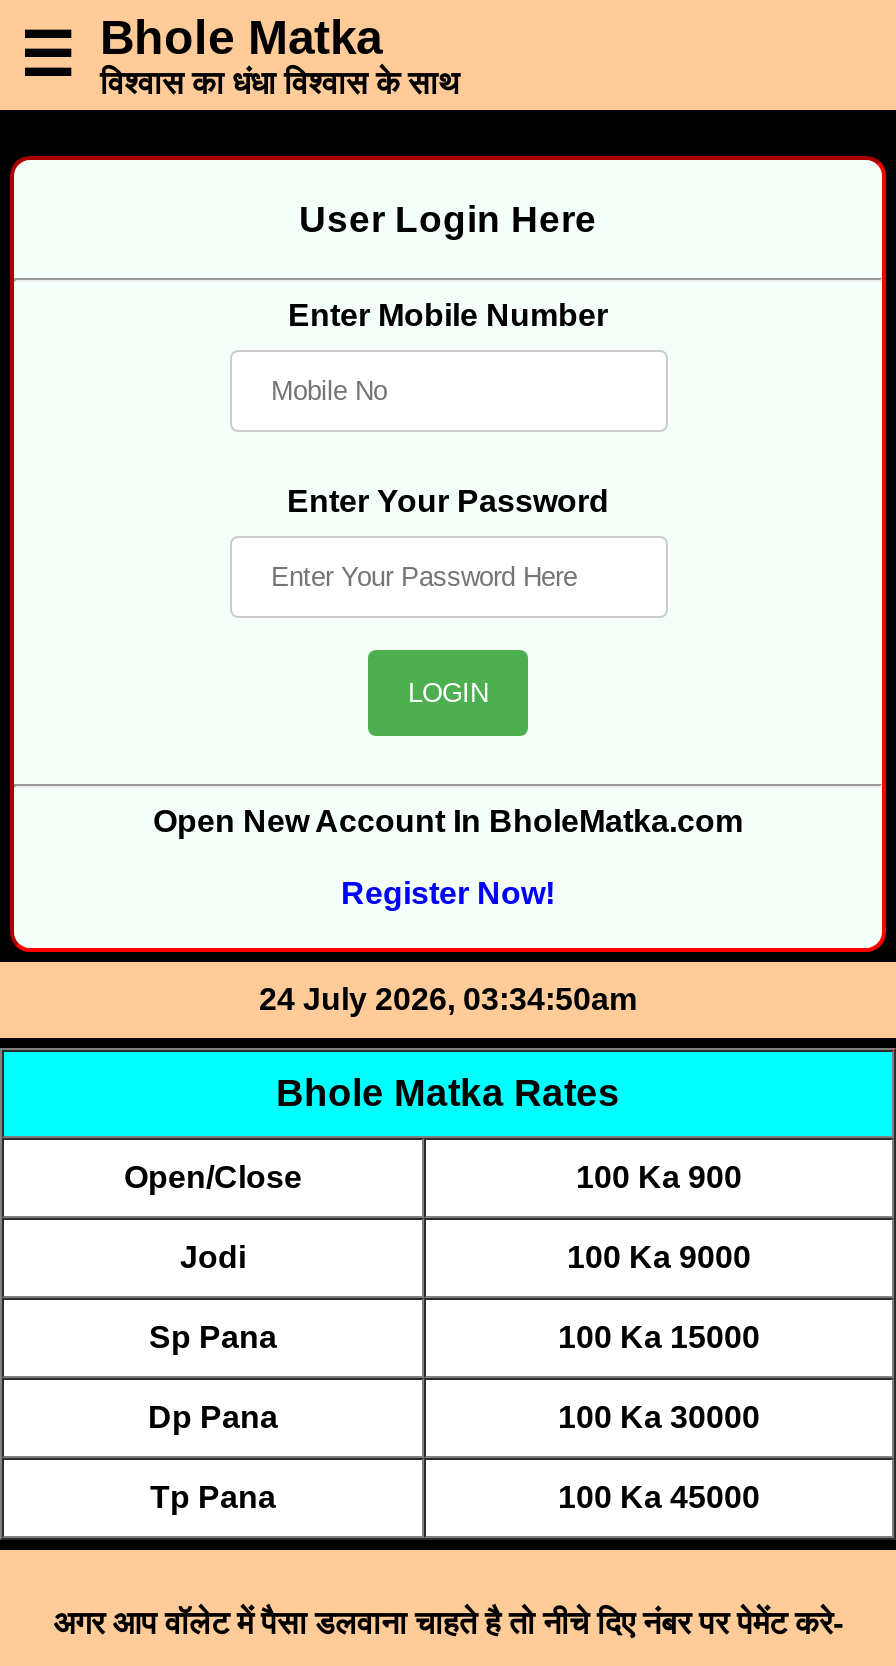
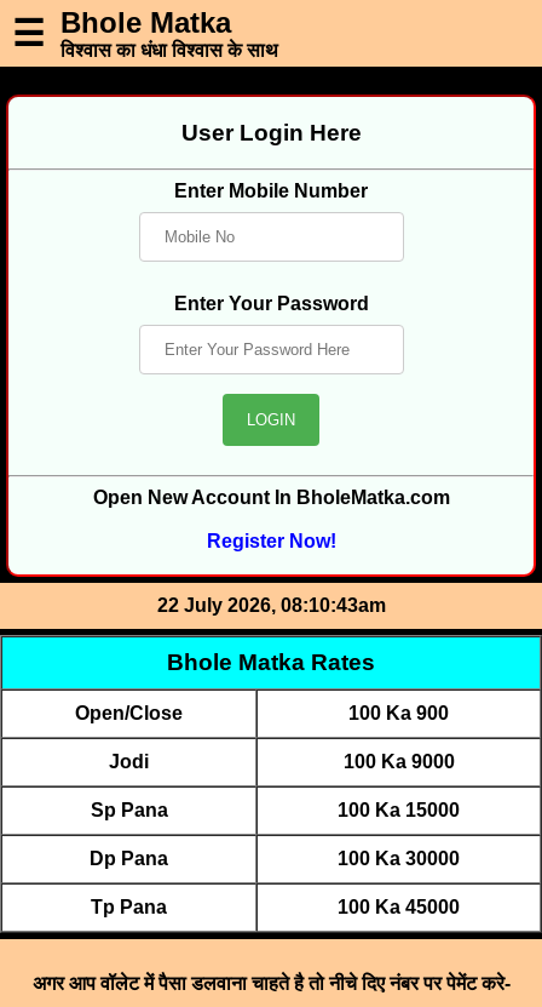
- 24 July 2026, 03:34:50am
+ 22 July 2026, 08:10:43am
